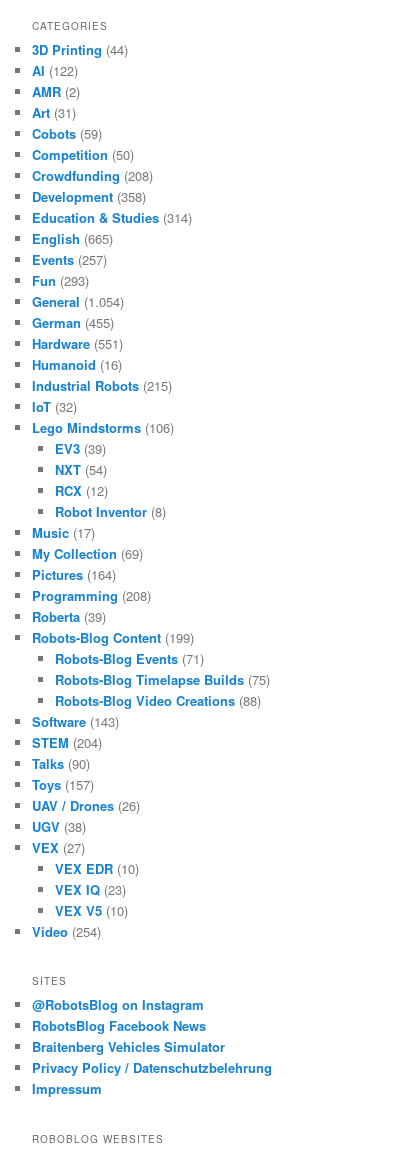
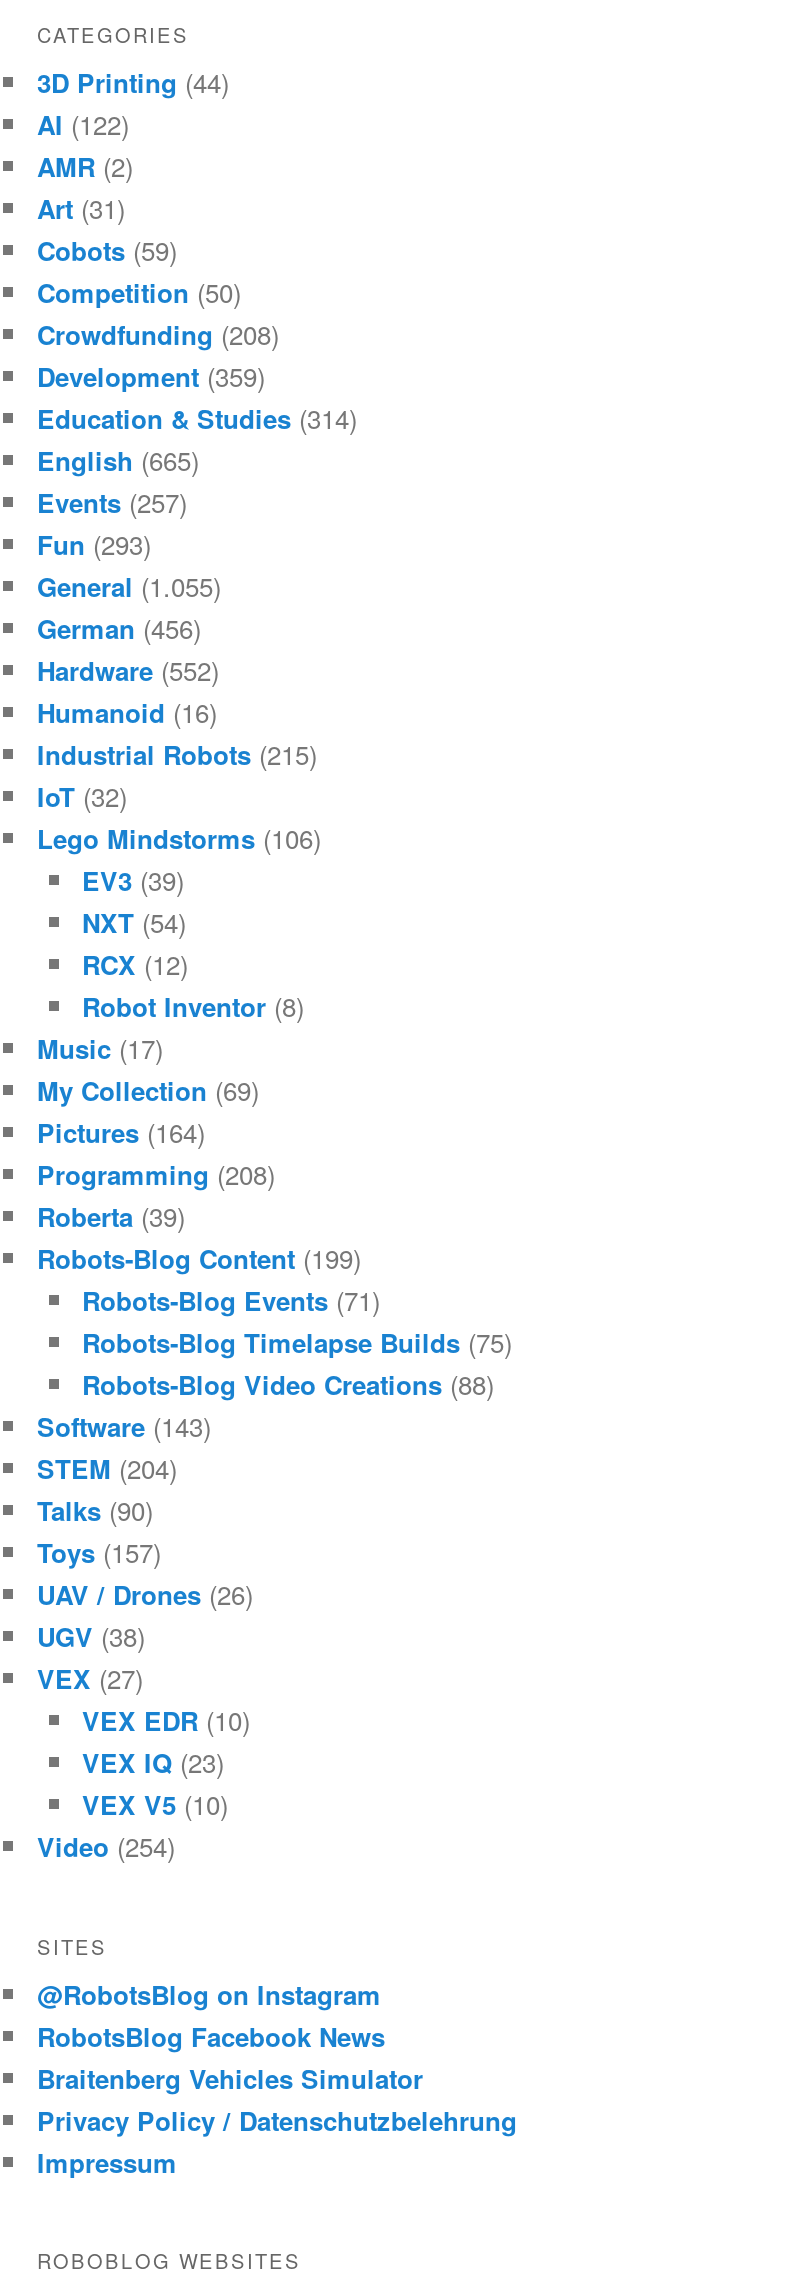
- Development (358)
+ Development (359)

- General (1.054)
+ General (1.055)

- German (455)
+ German (456)

- Hardware (551)
+ Hardware (552)
